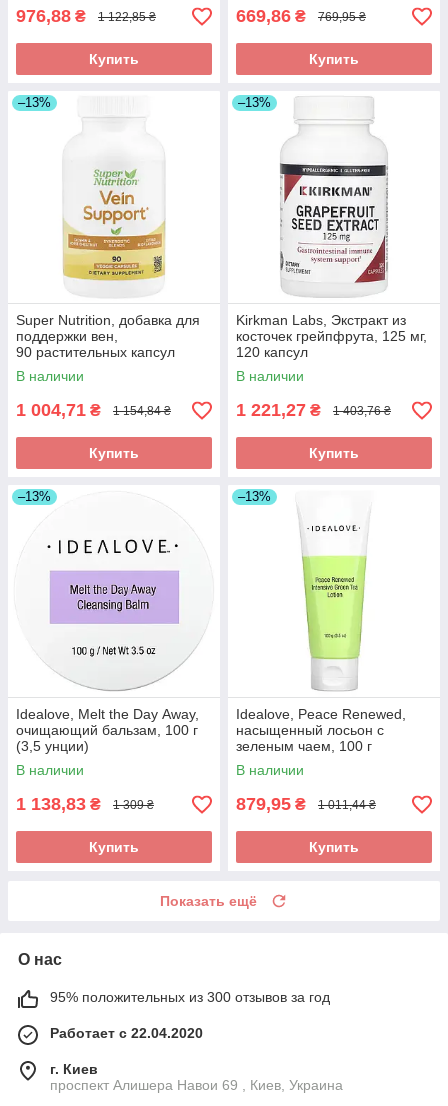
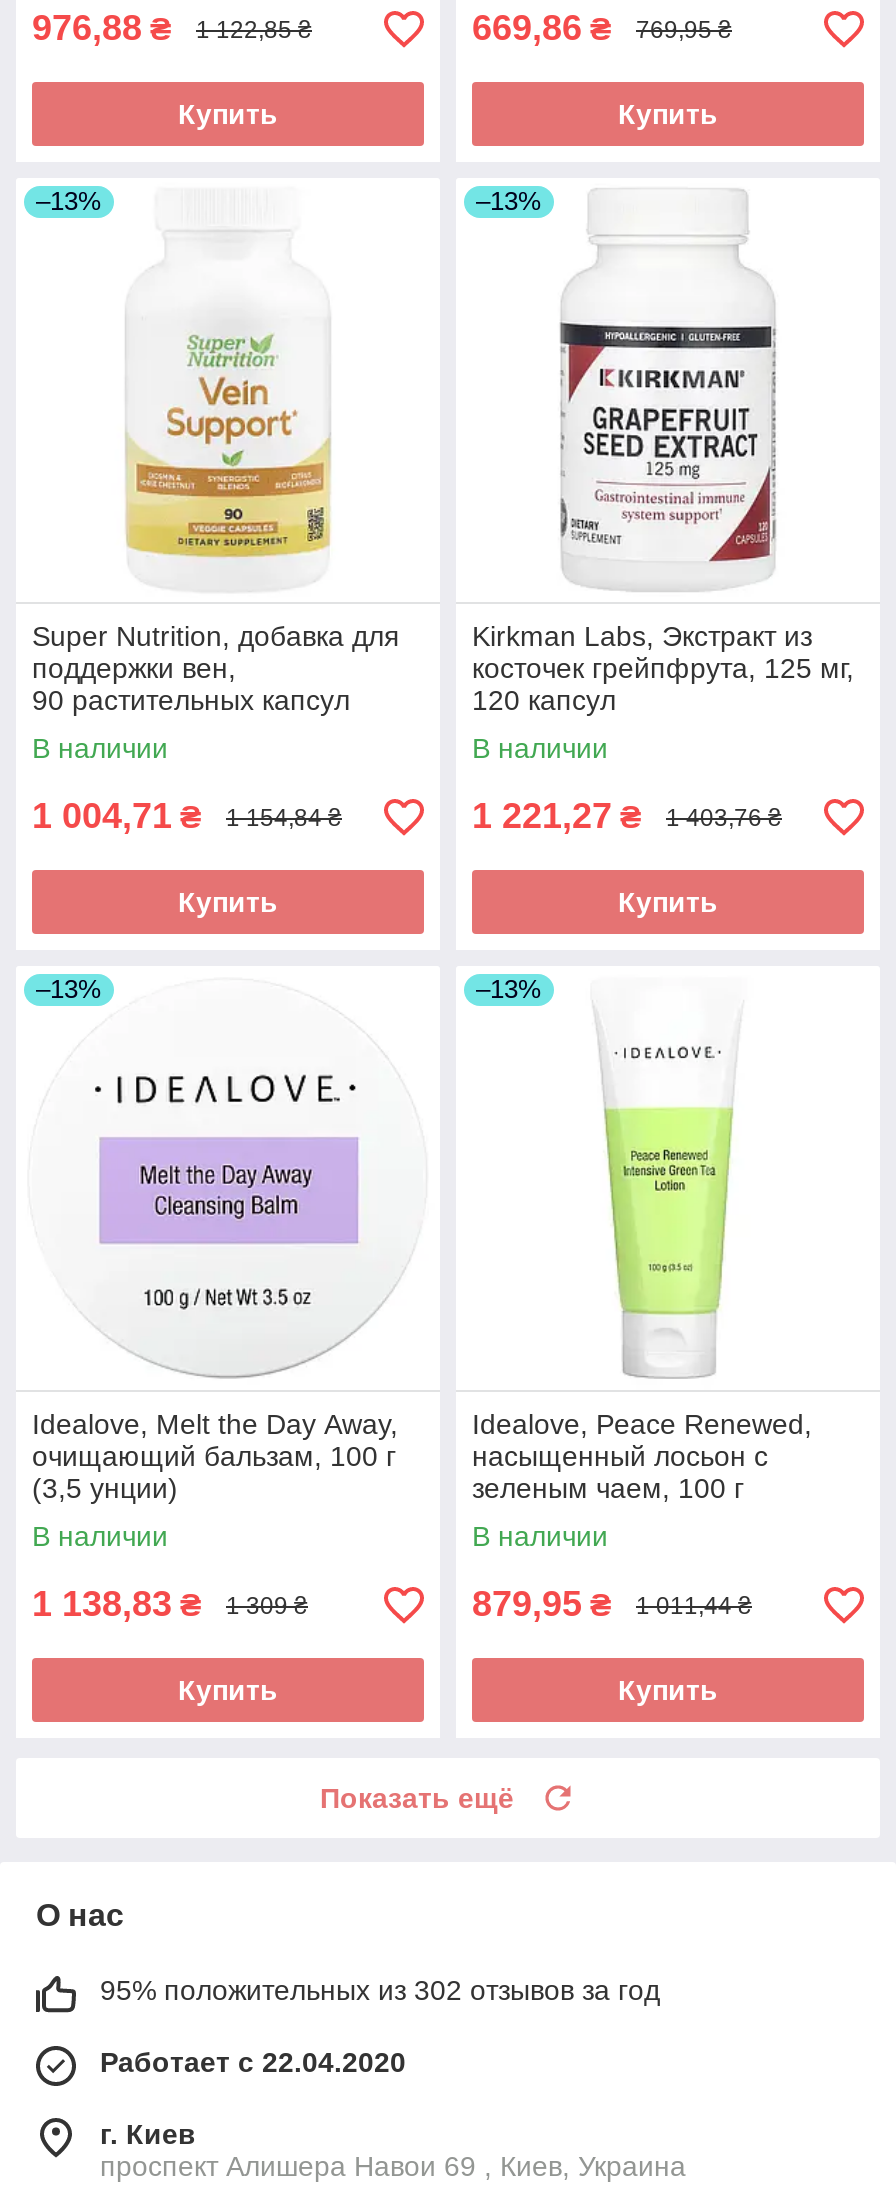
- 95% положительных из 300 отзывов за год
+ 95% положительных из 302 отзывов за год
